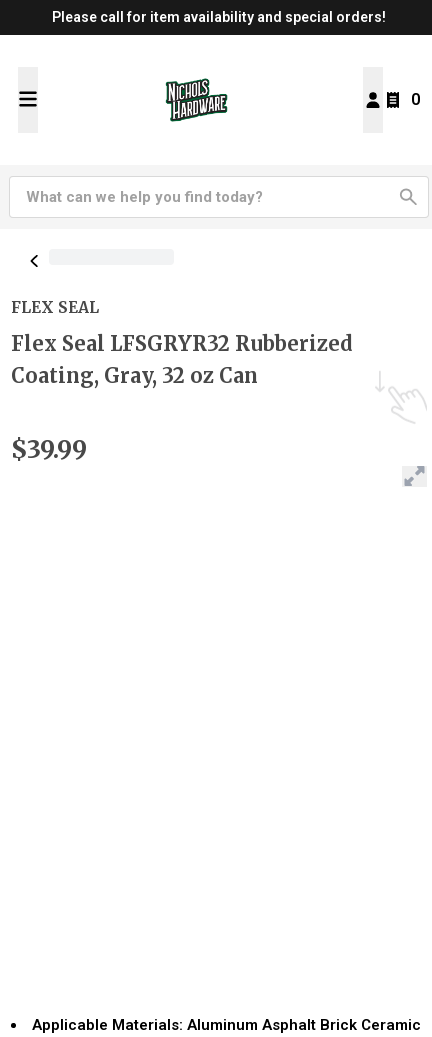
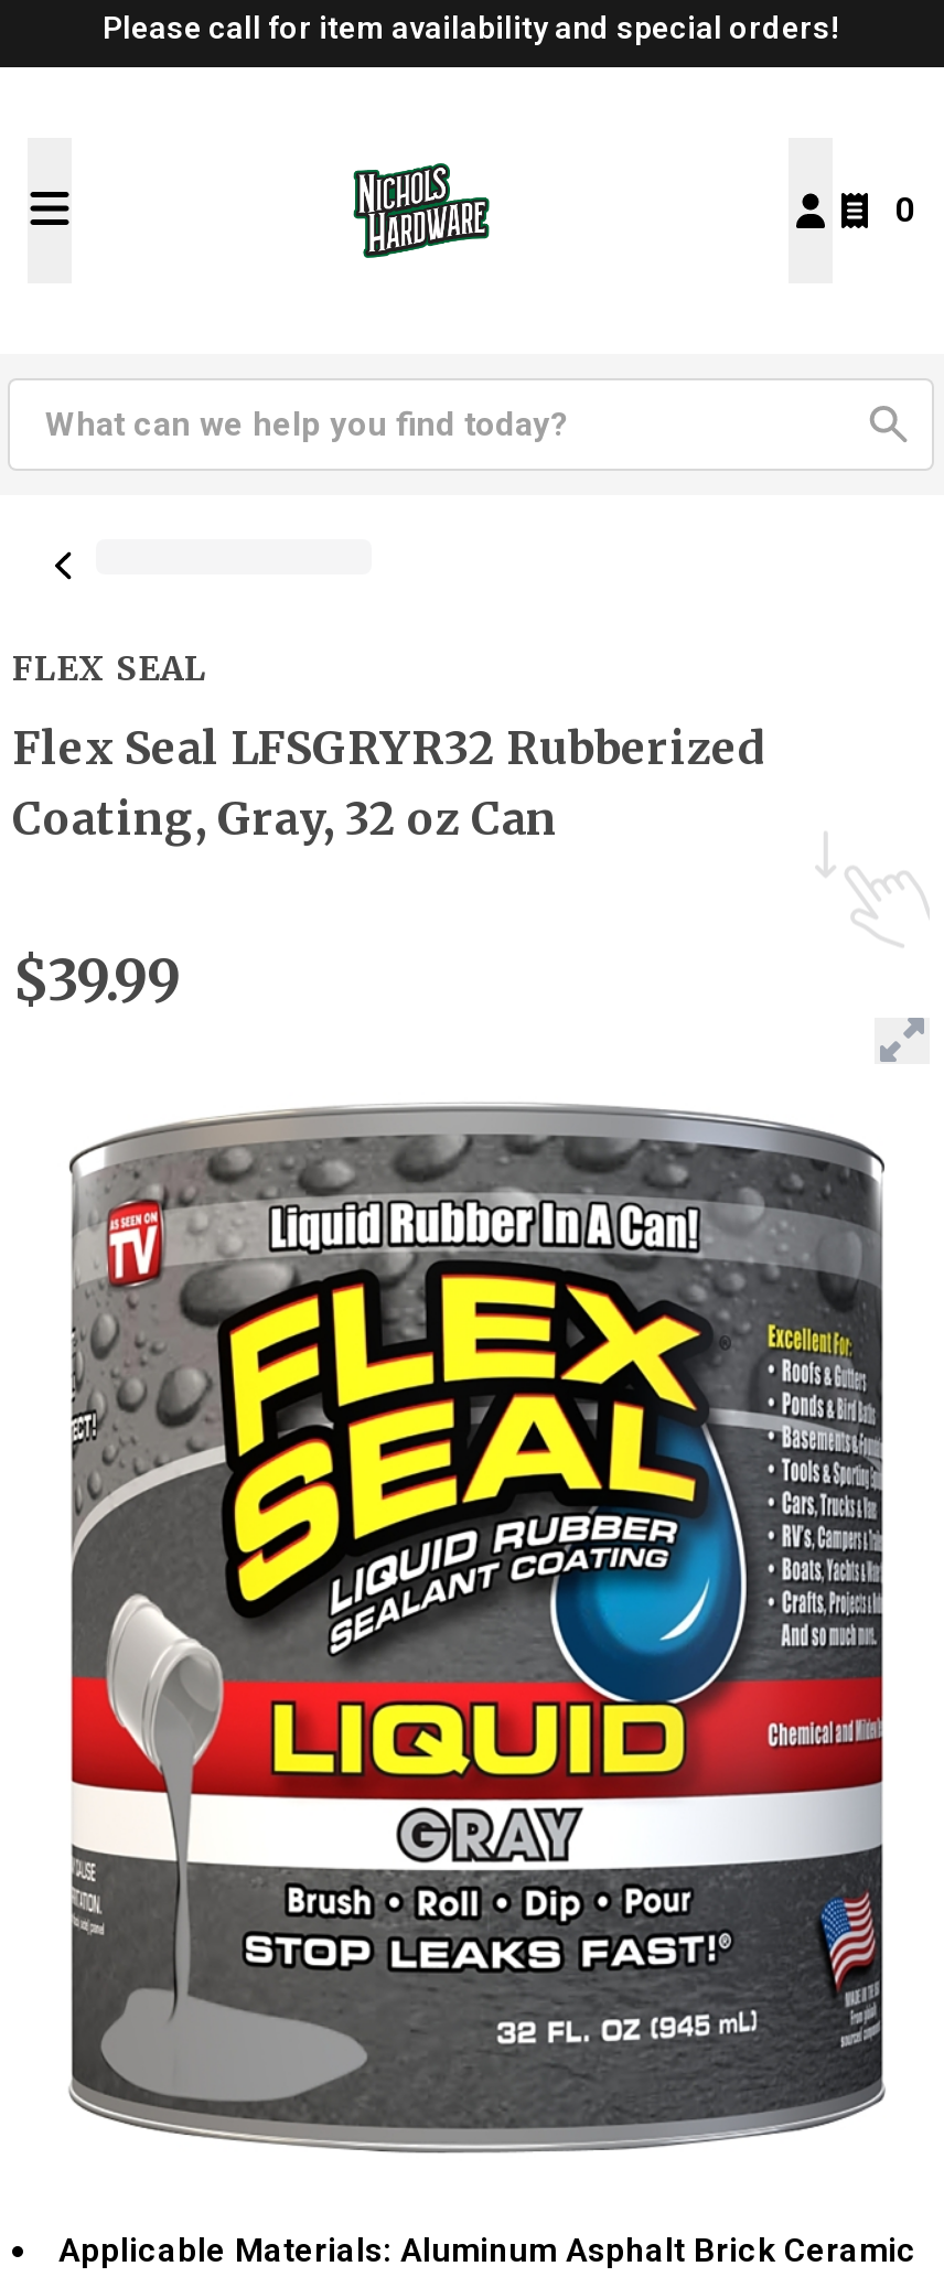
+ [image]
